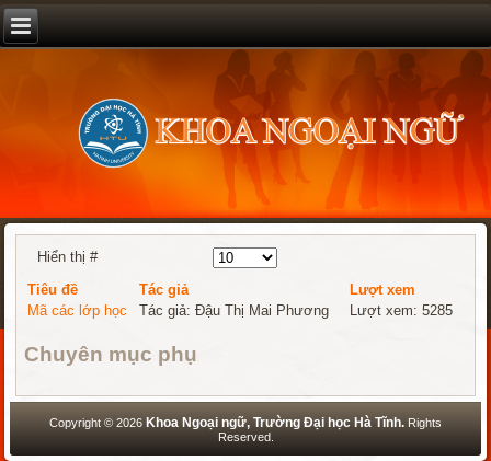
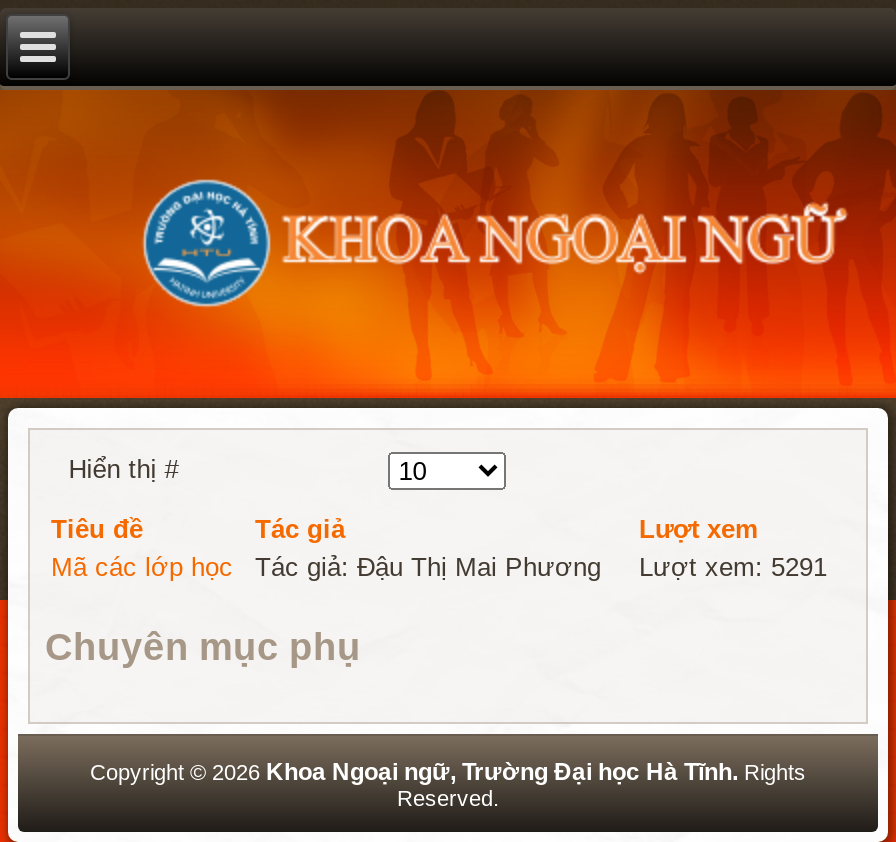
- Mã các lớp học Tác giả: Đậu Thị Mai Phương Lượt xem: 5285
+ Mã các lớp học Tác giả: Đậu Thị Mai Phương Lượt xem: 5291
